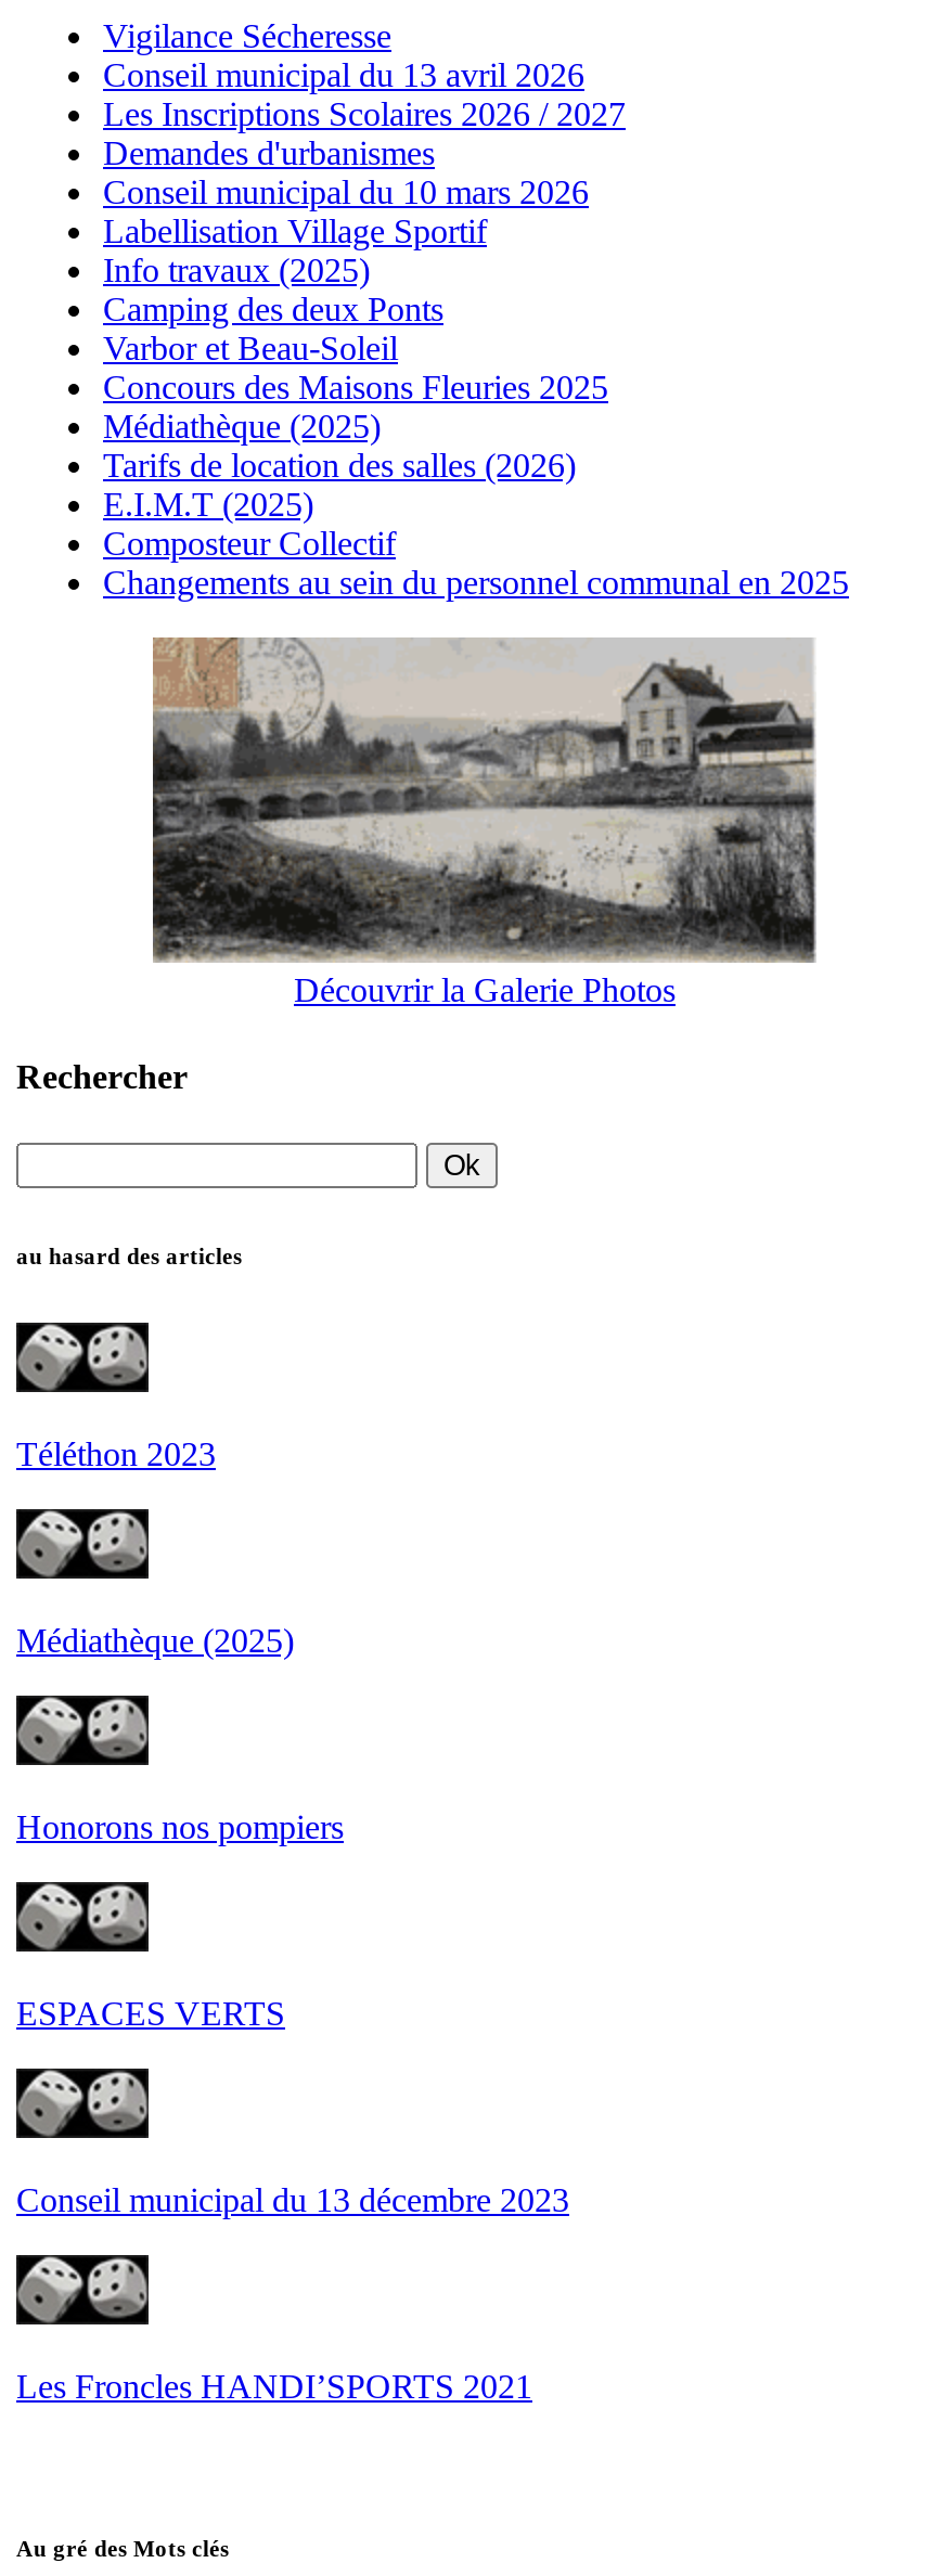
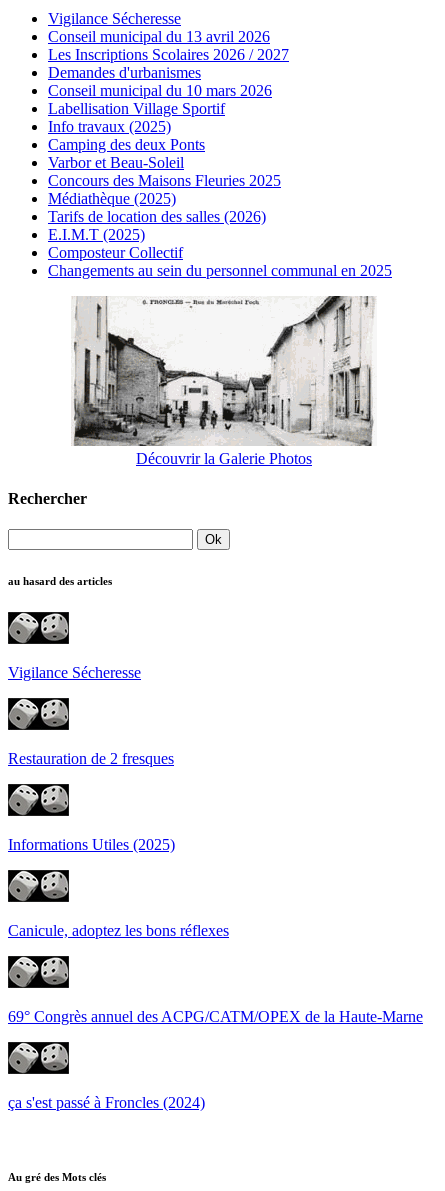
- [image]
+ [image]

- Téléthon 2023
+ Vigilance Sécheresse

- Médiathèque (2025)
+ Restauration de 2 fresques

- Honorons nos pompiers
+ Informations Utiles (2025)

- ESPACES VERTS
+ Canicule, adoptez les bons réflexes

- Conseil municipal du 13 décembre 2023
+ 69° Congrès annuel des ACPG/CATM/OPEX de la Haute-Marne

- Les Froncles HANDI’SPORTS 2021
+ ça s'est passé à Froncles (2024)
